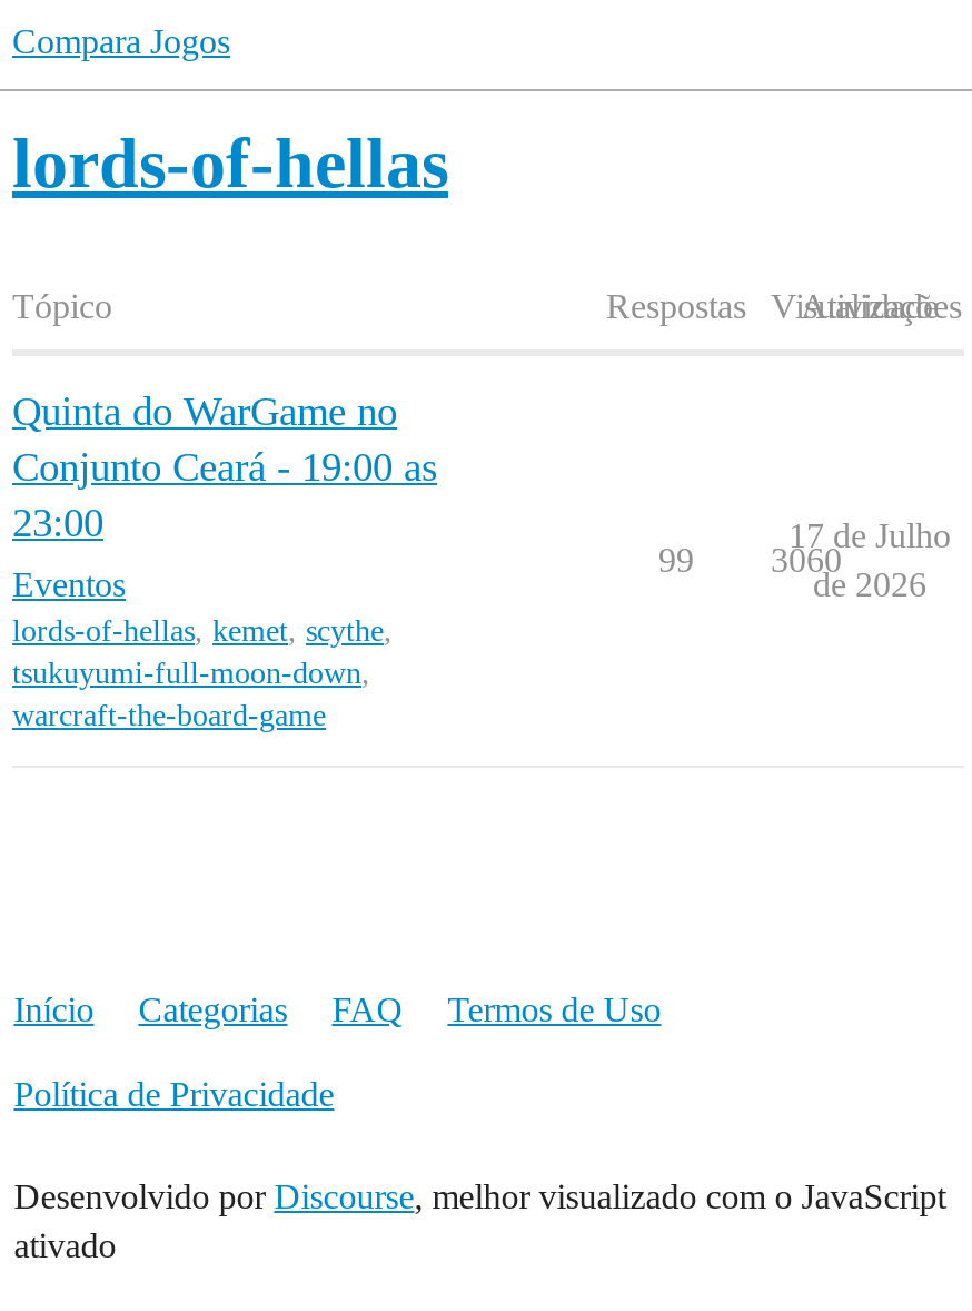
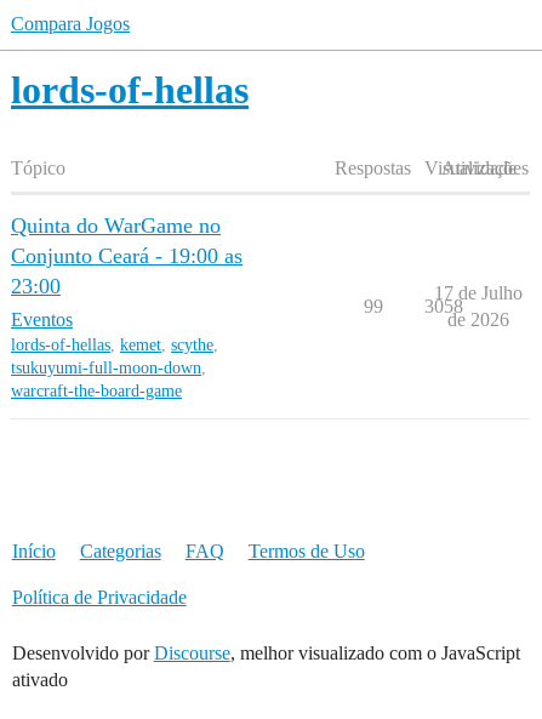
- 3060
+ 3058
